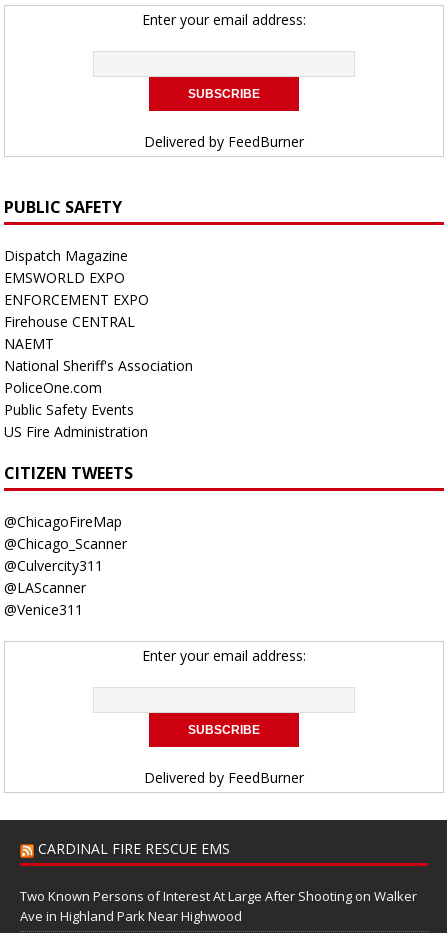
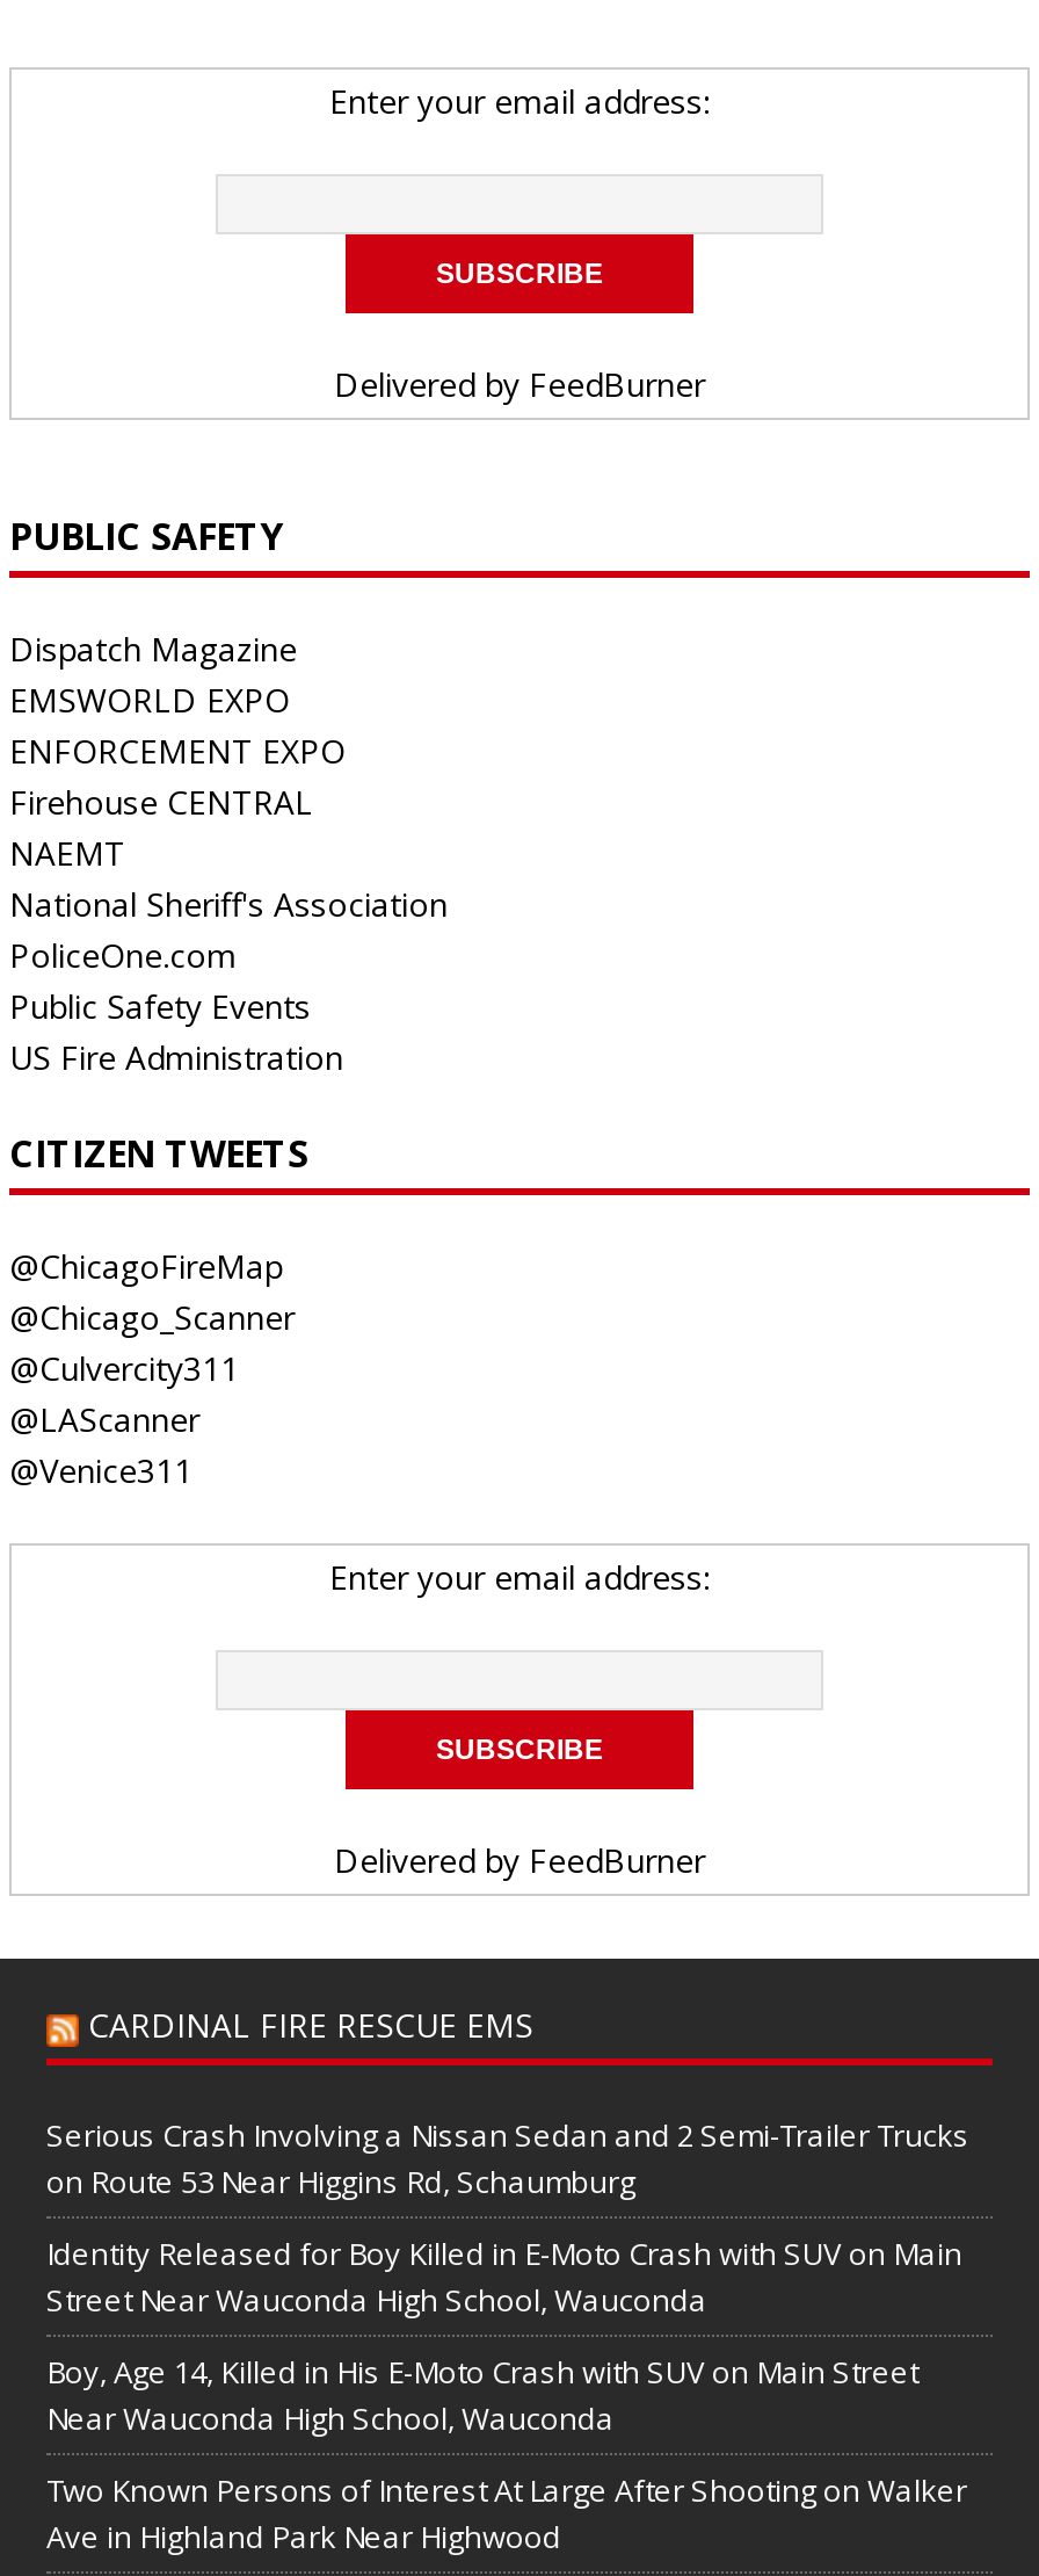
+ Serious Crash Involving a Nissan Sedan and 2 Semi-Trailer Trucks
+ on Route 53 Near Higgins Rd, Schaumburg
+ Identity Released for Boy Killed in E-Moto Crash with SUV on Main
+ Street Near Wauconda High School, Wauconda
+ Boy, Age 14, Killed in His E-Moto Crash with SUV on Main Street
+ Near Wauconda High School, Wauconda
